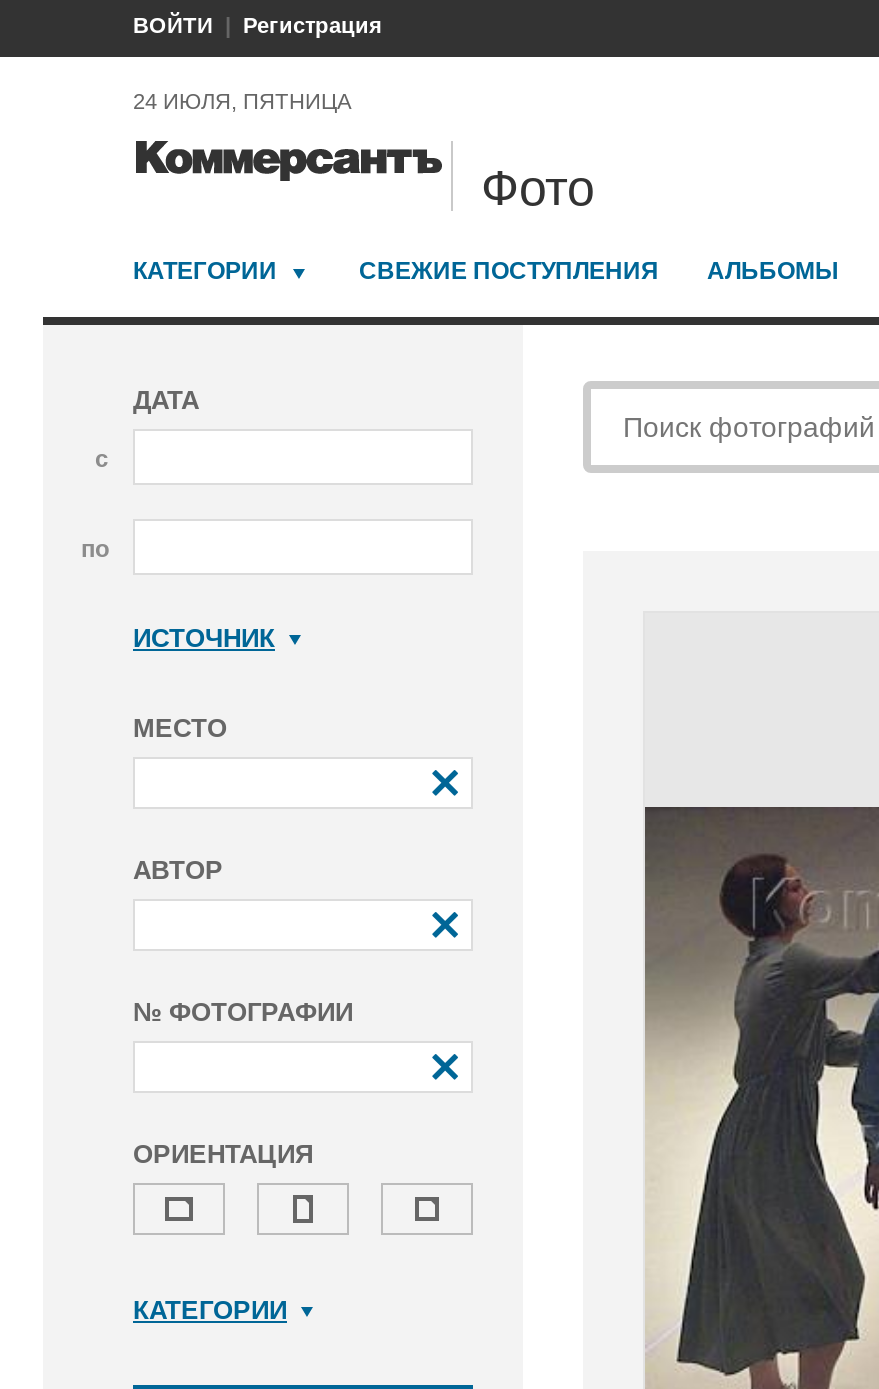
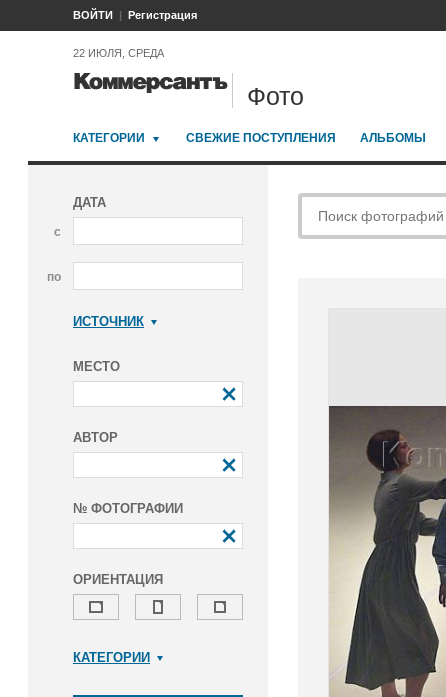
- 24 ИЮЛЯ, ПЯТНИЦА
+ 22 ИЮЛЯ, СРЕДА
